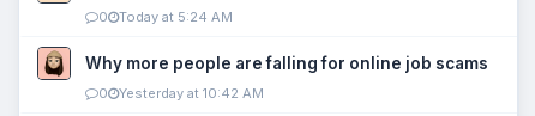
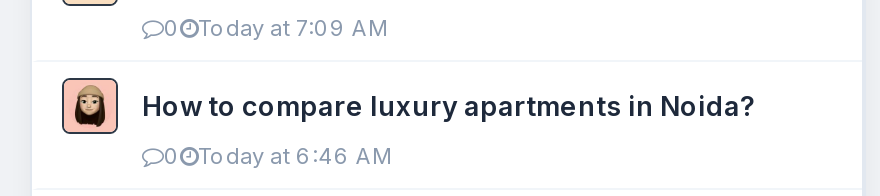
- 0 Today at 5:24 AM
+ 0 Today at 7:09 AM

- Why more people are falling for online job scams
+ How to compare luxury apartments in Noida?

- Yesterday at 10:42 AM
+ Today at 6:46 AM
